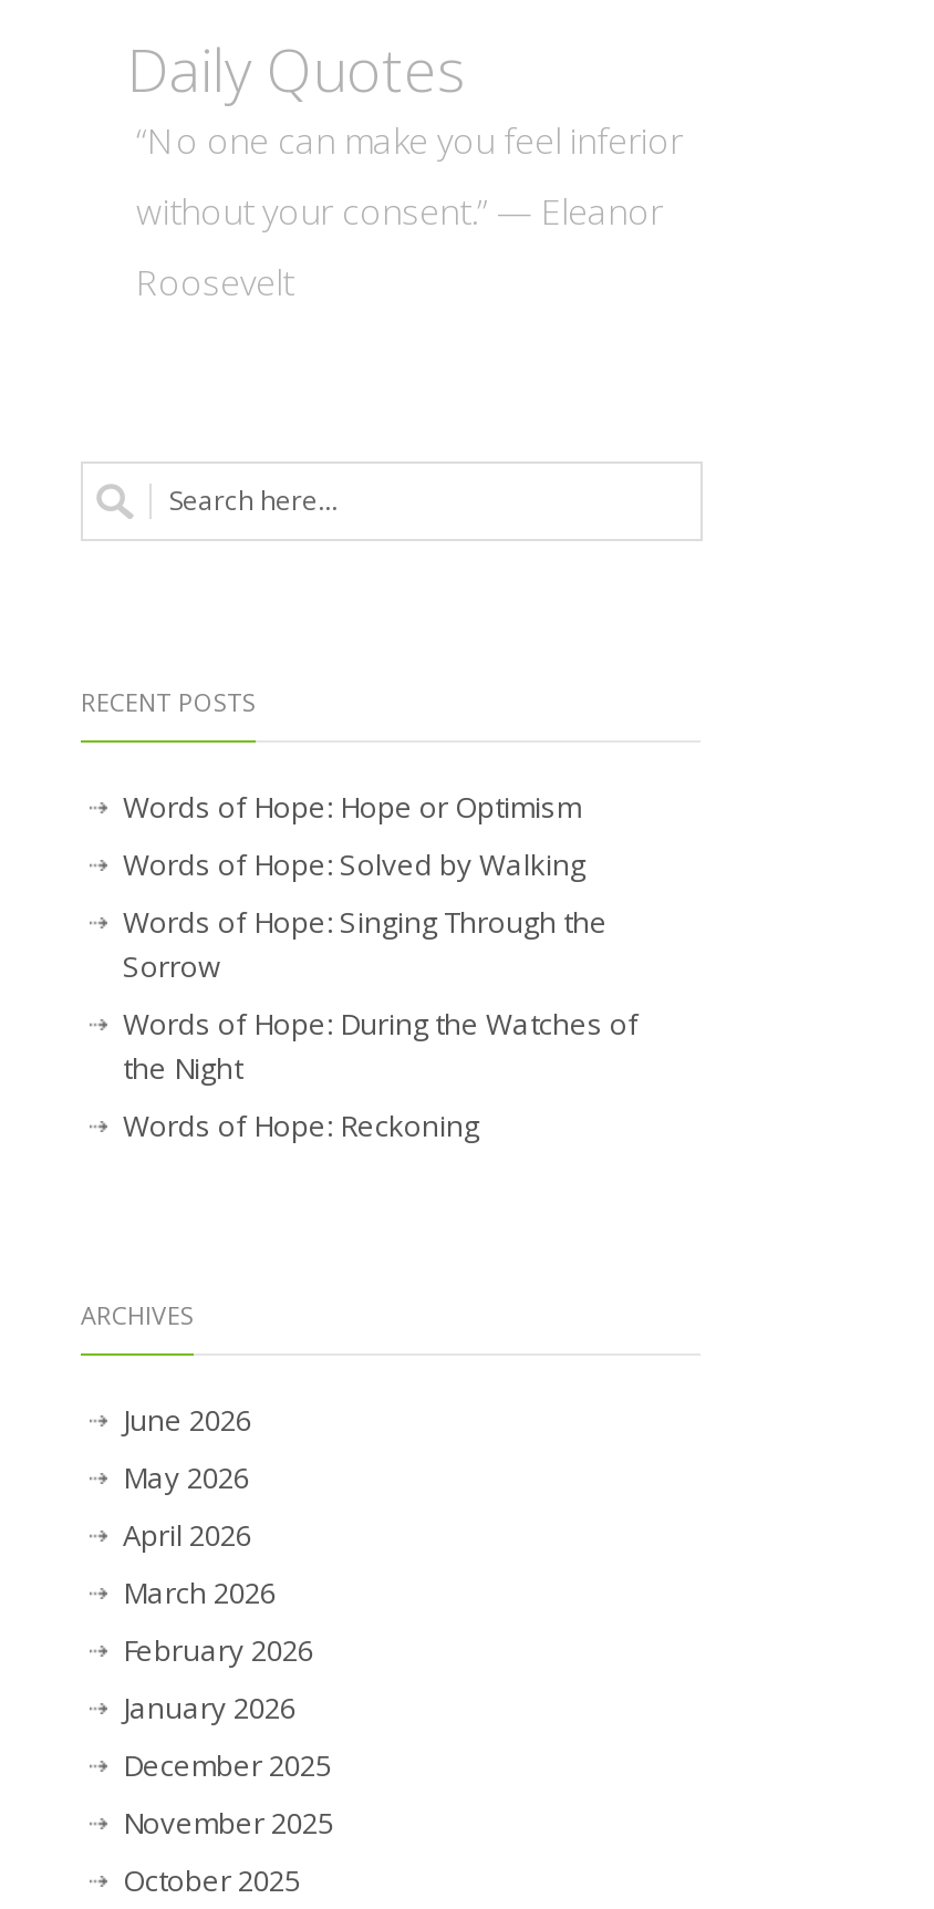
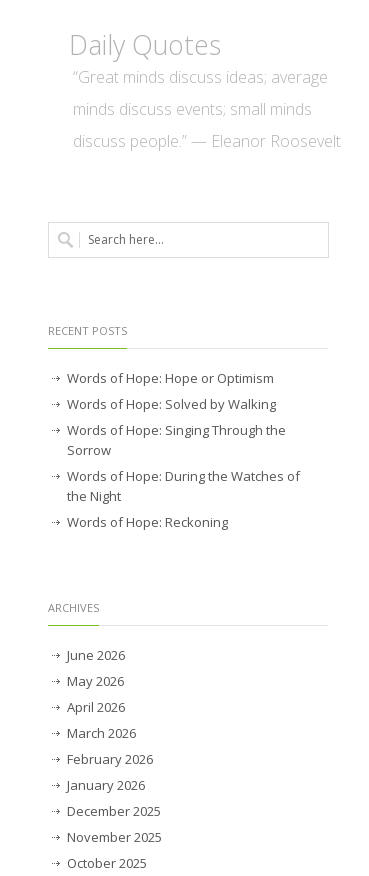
- “No one can make you feel inferior
+ “Great minds discuss ideas; average

- without your consent.” — Eleanor
+ minds discuss events; small minds

- Roosevelt
+ discuss people.” — Eleanor Roosevelt
